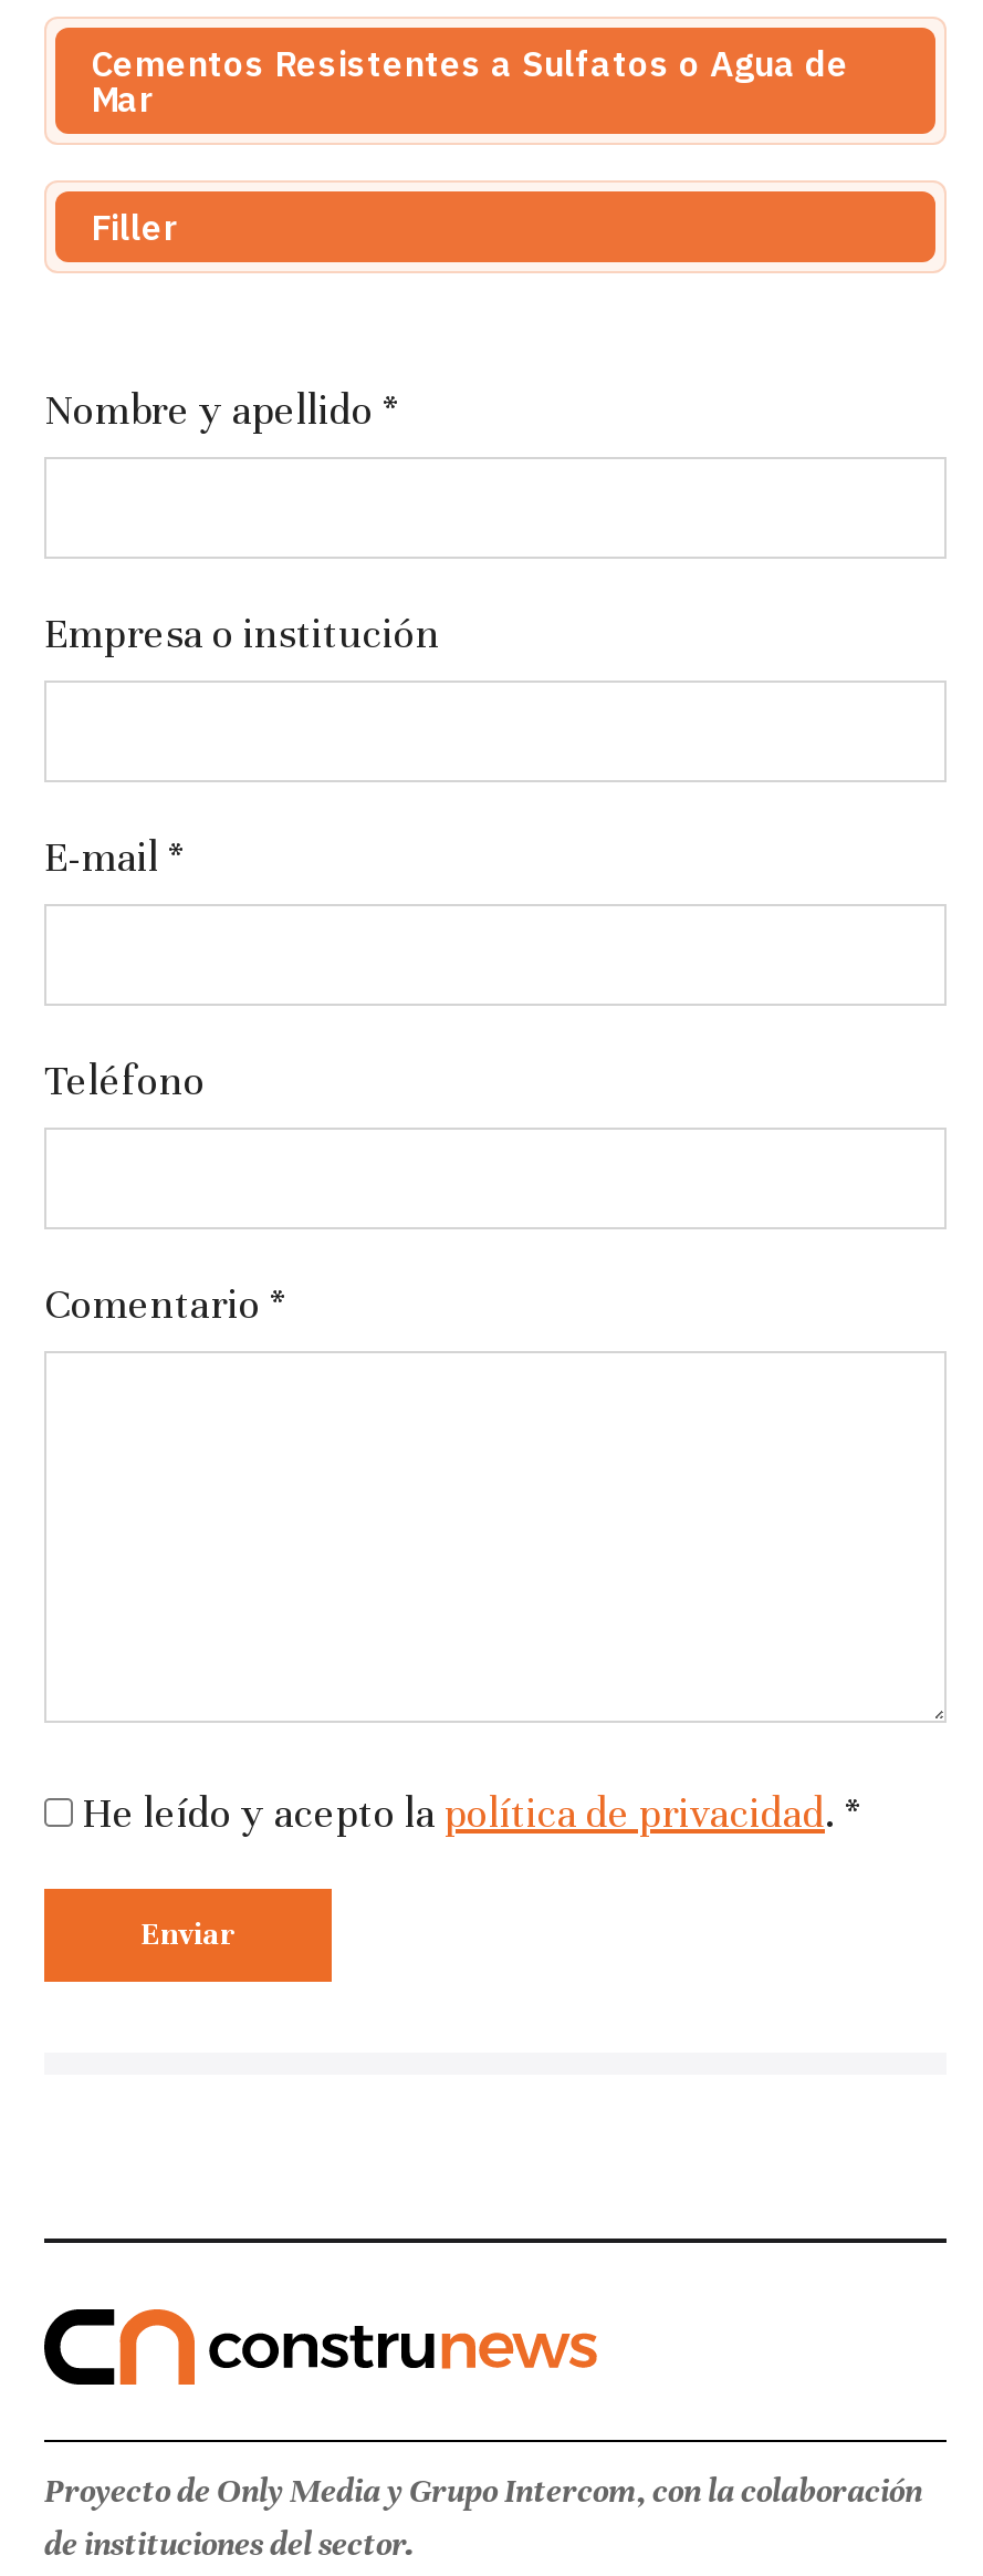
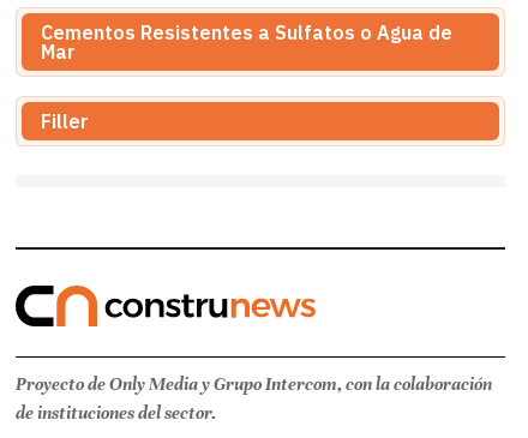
- Nombre y apellido *

- Empresa o institución

- E-mail *

- Teléfono

- Comentario *

- He leído y acepto la política de privacidad. *
- Enviar
